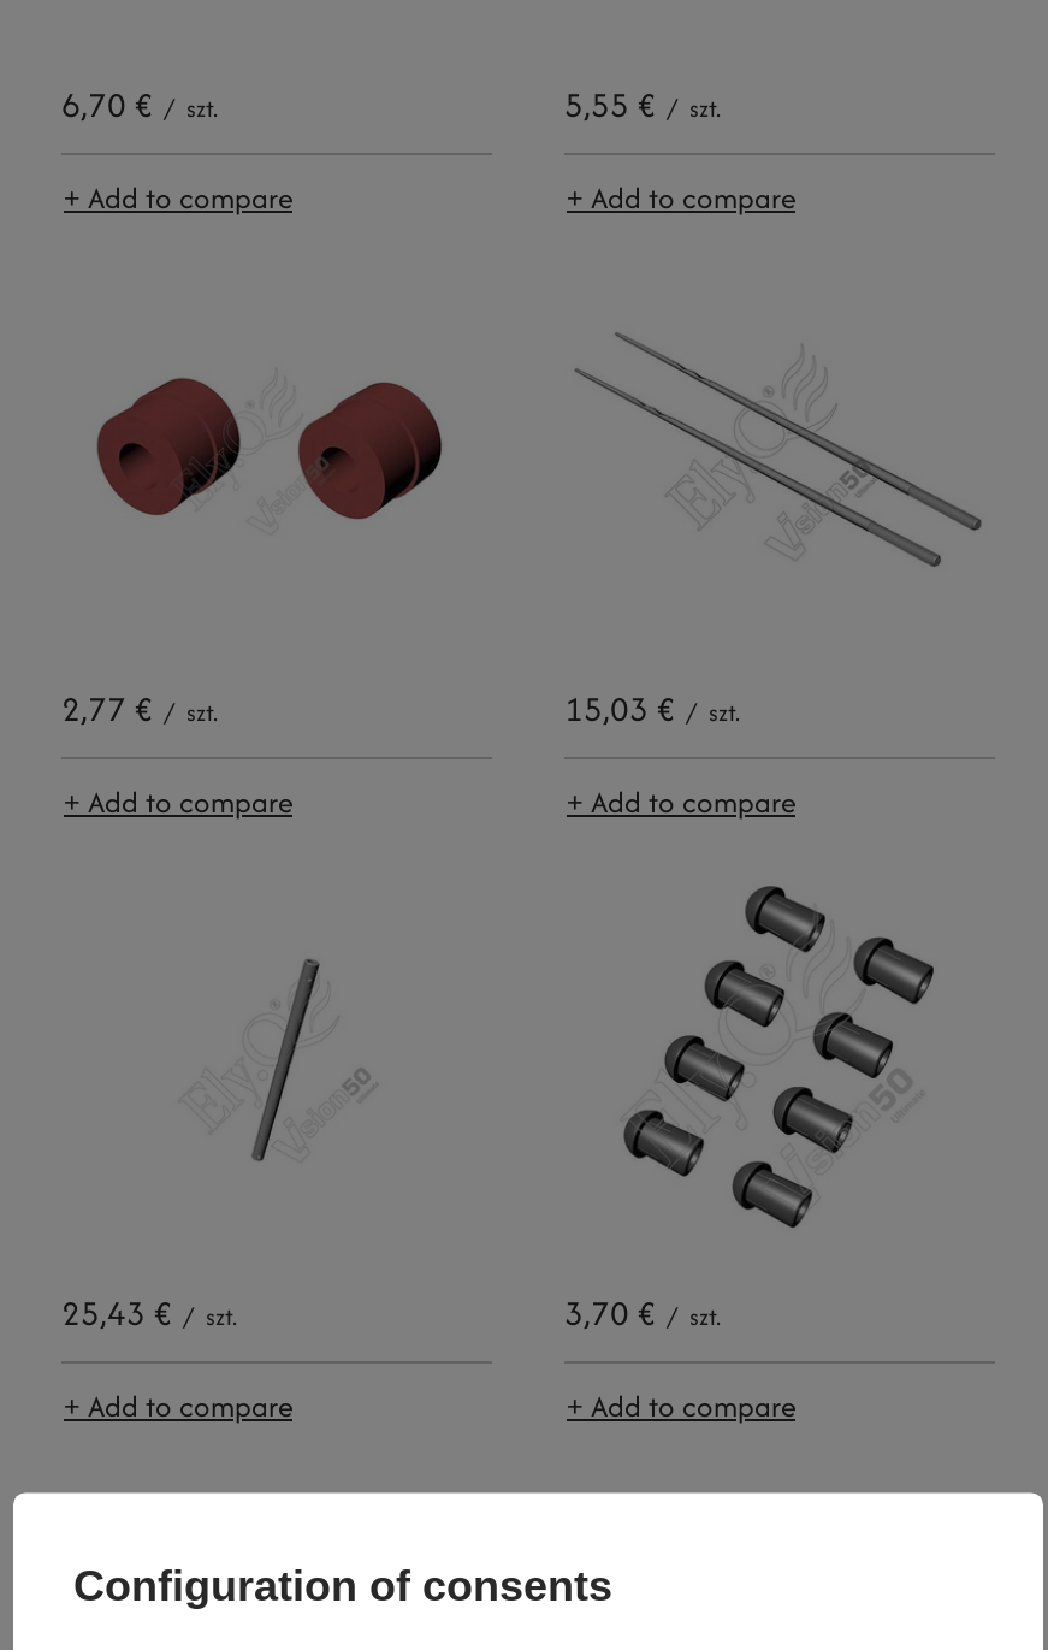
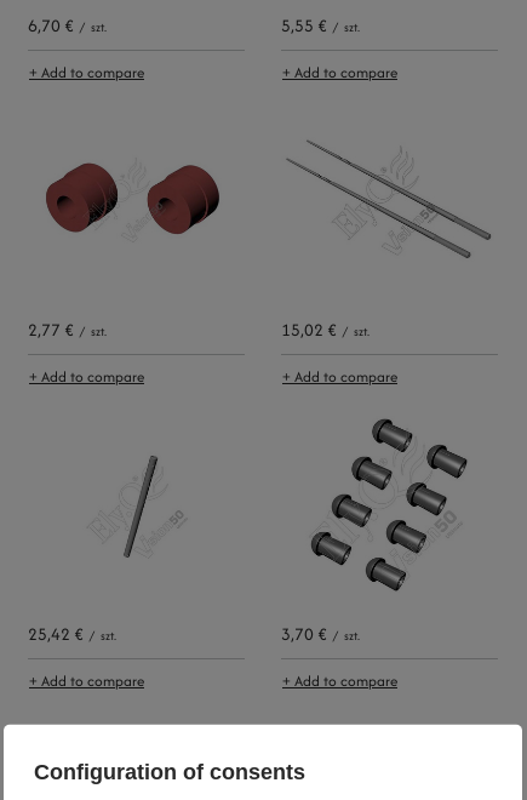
- 15,03 € / szt.
+ 15,02 € / szt.

- 25,43 € / szt.
+ 25,42 € / szt.
